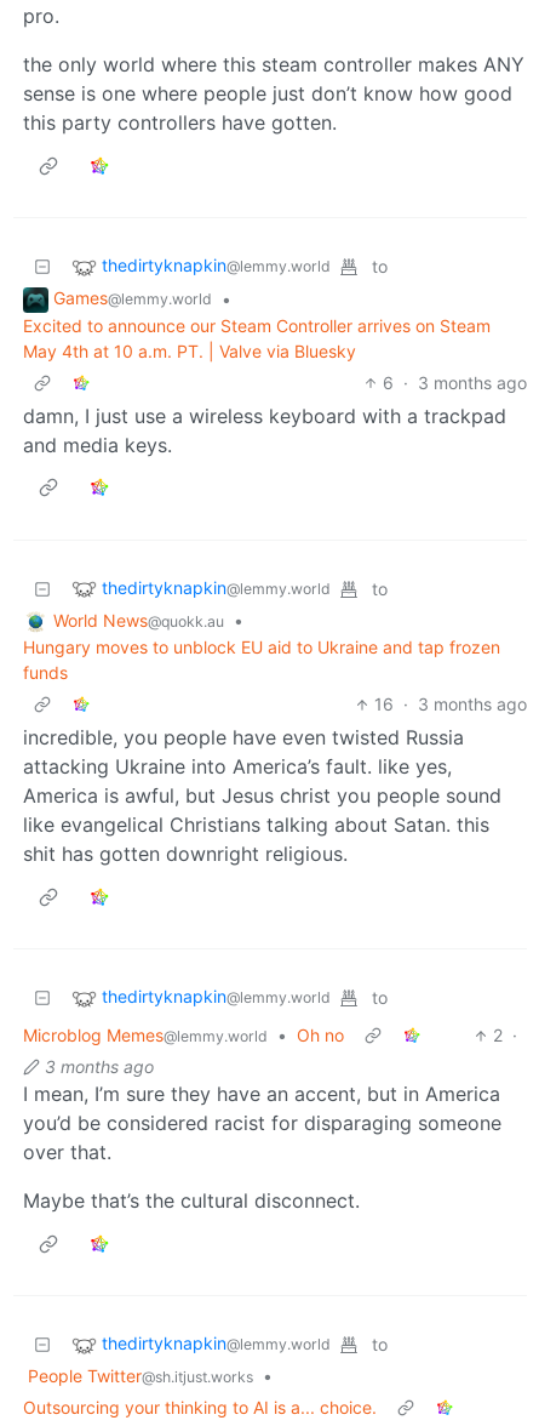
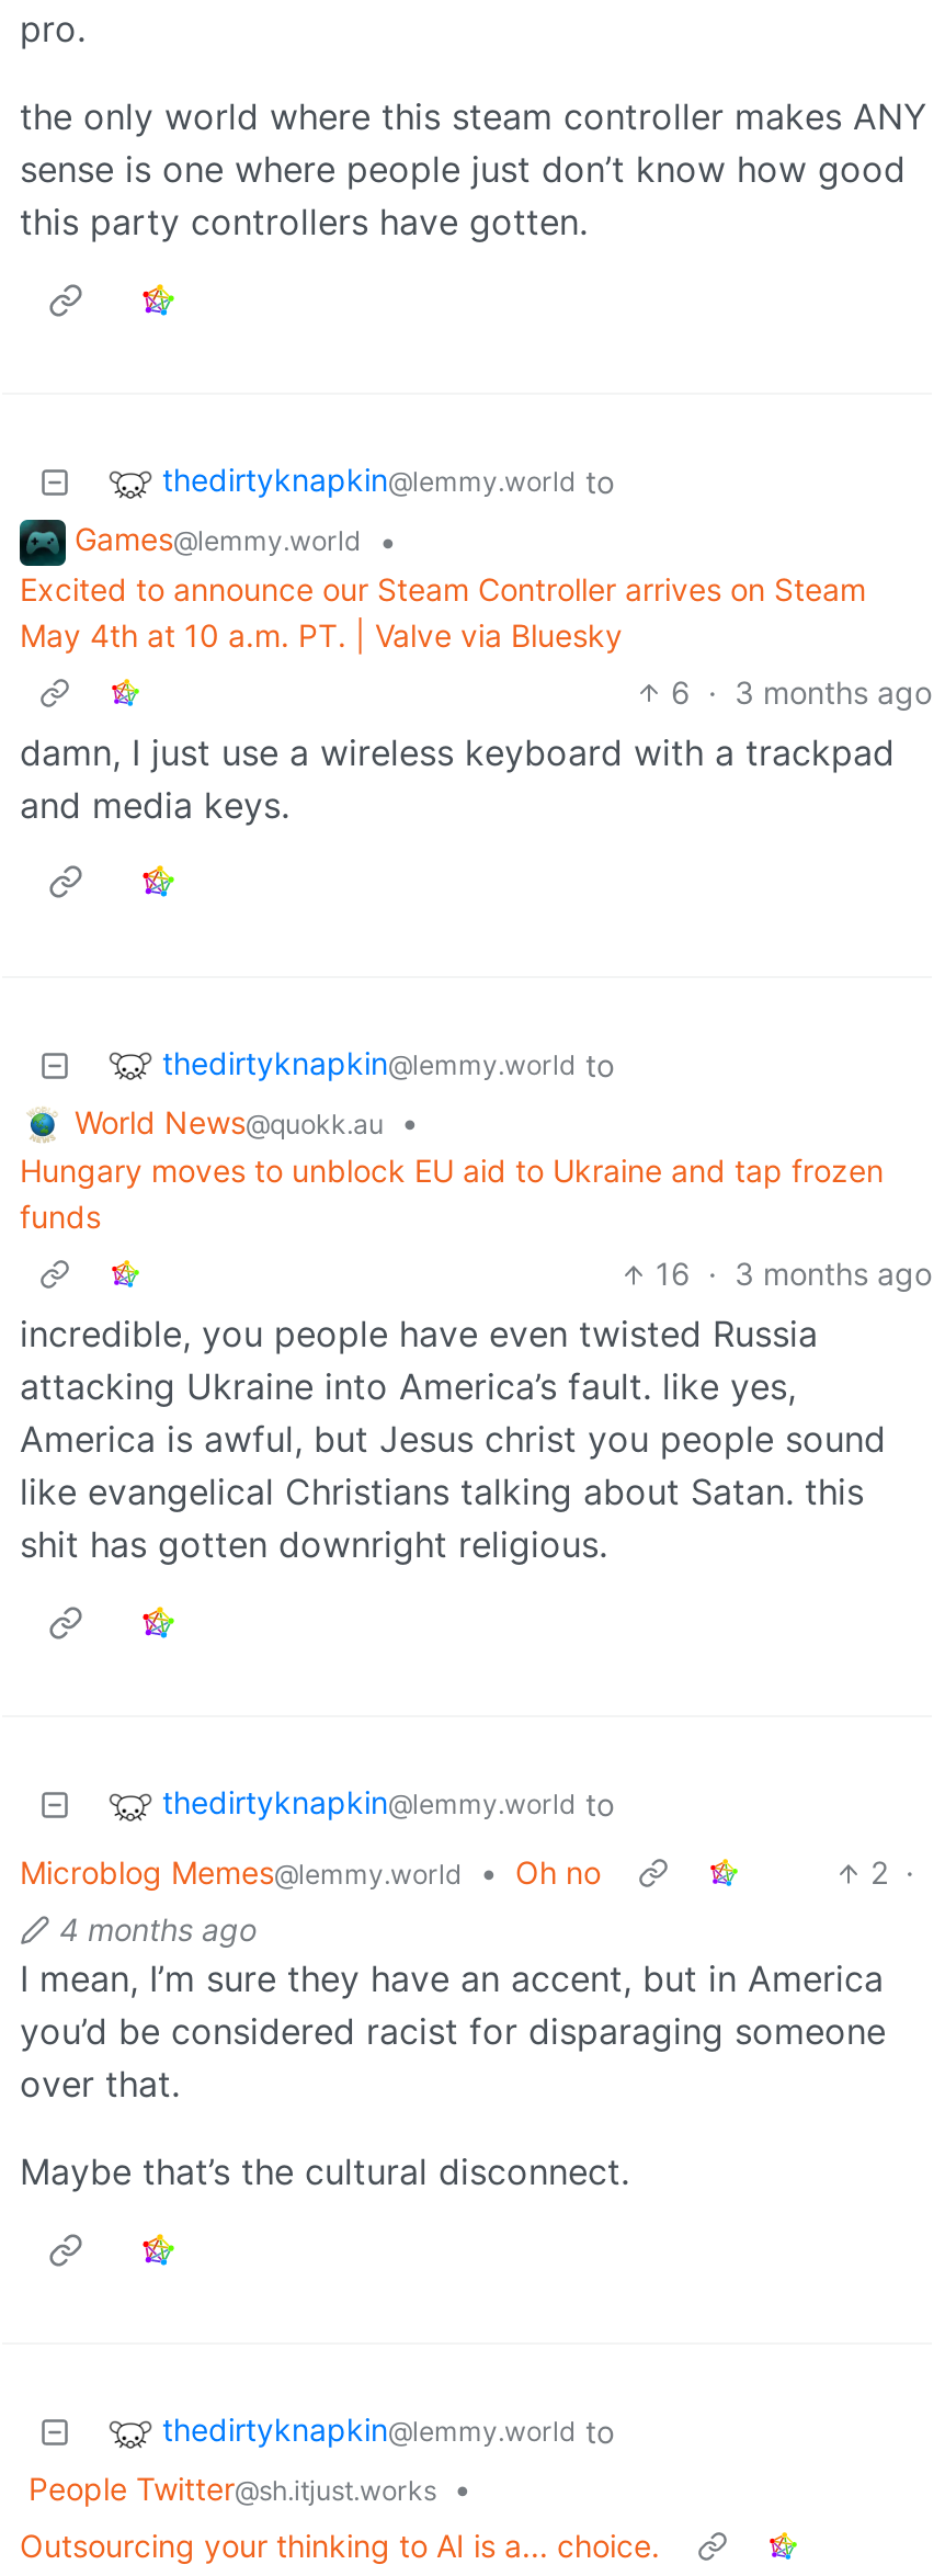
- 3 months ago
+ 4 months ago
